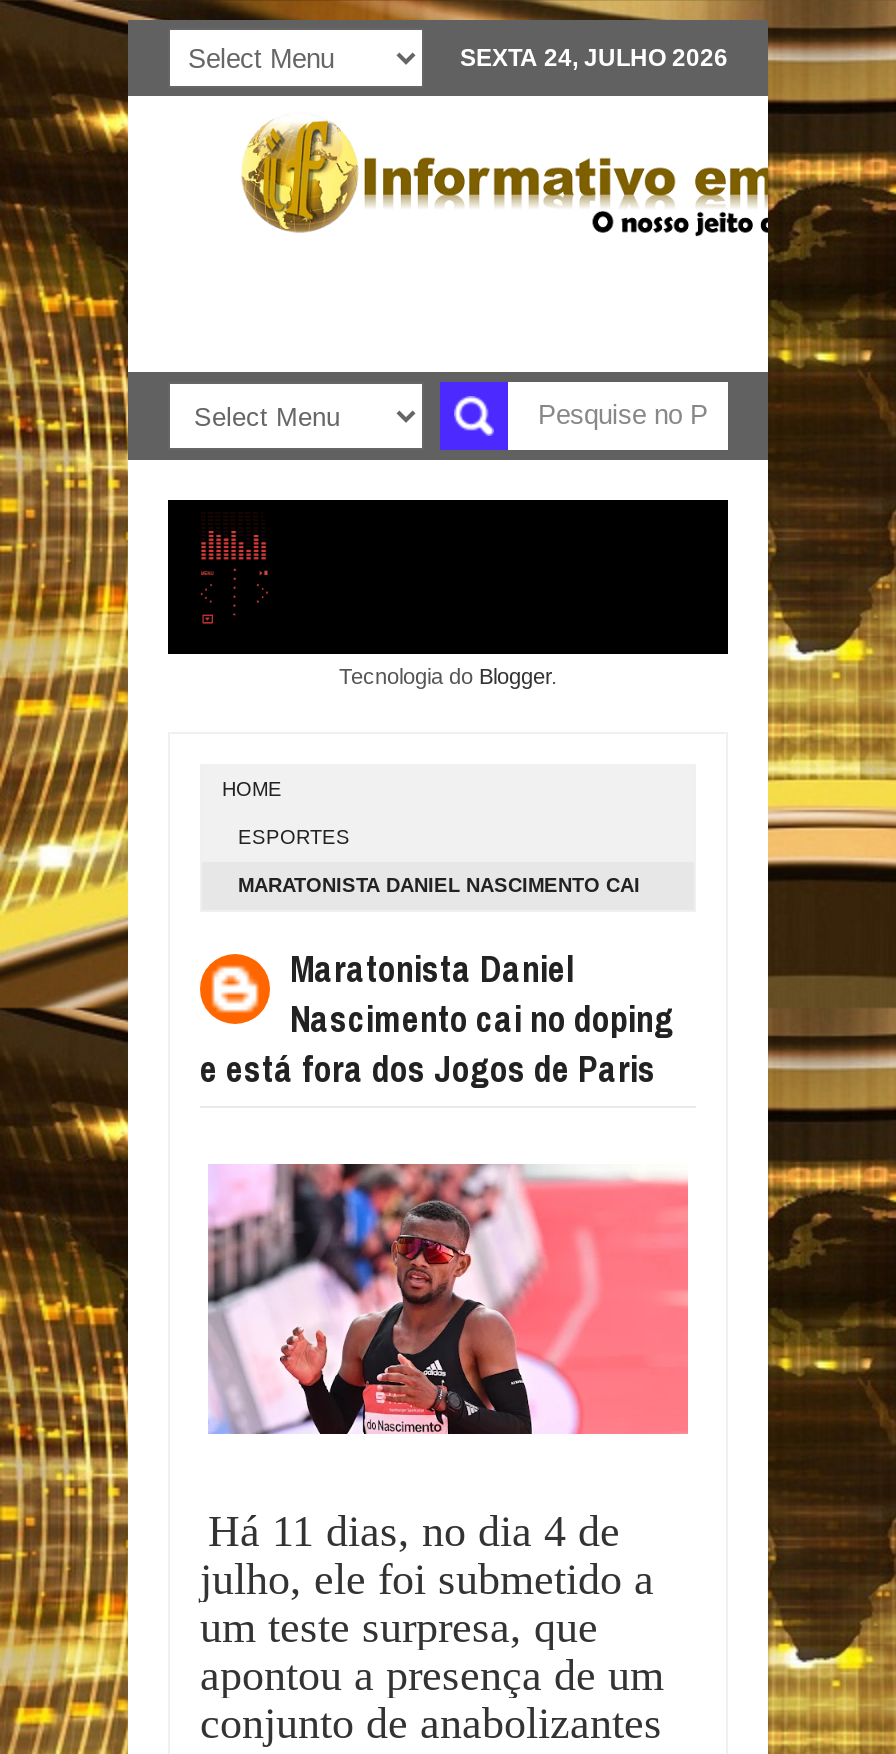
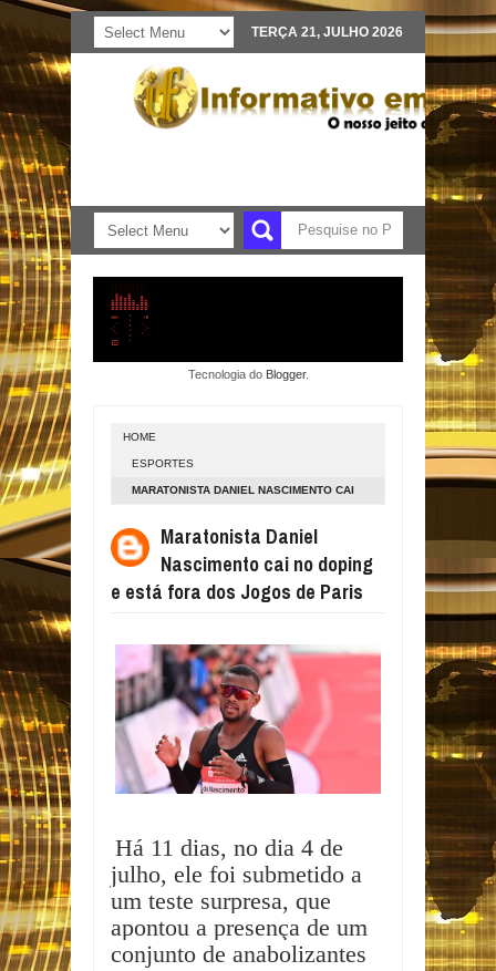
- SEXTA 24, JULHO 2026
+ TERÇA 21, JULHO 2026
